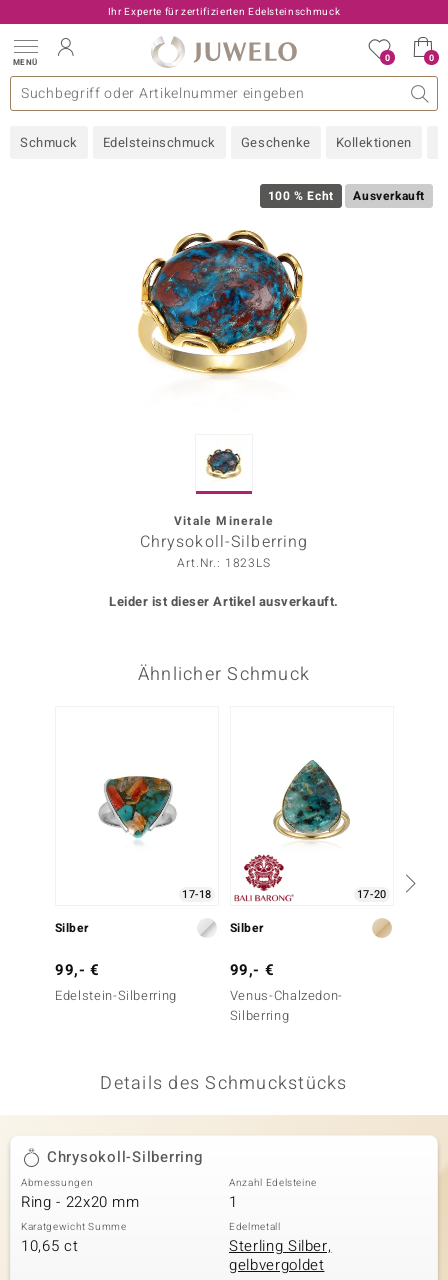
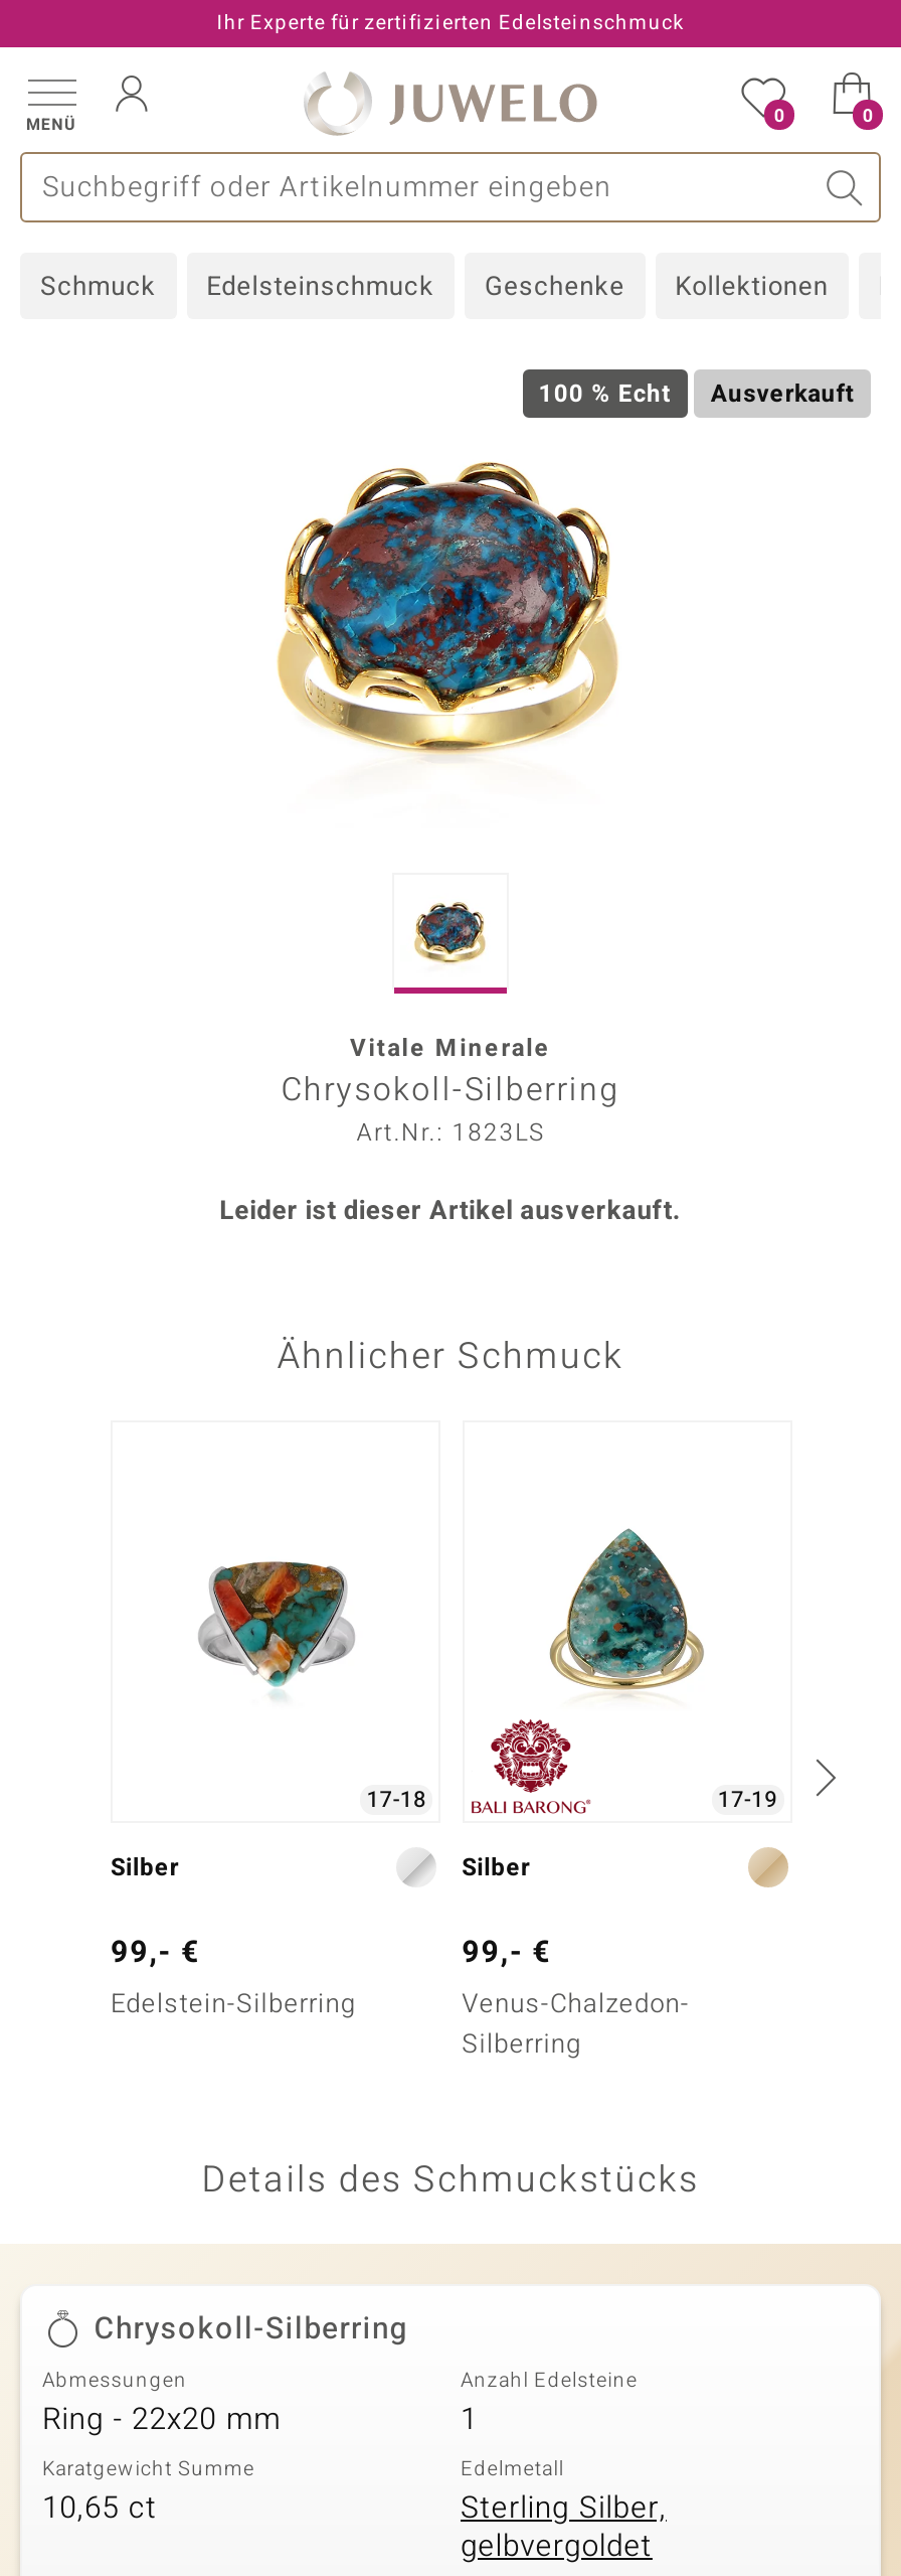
- 17-20
+ 17-19
